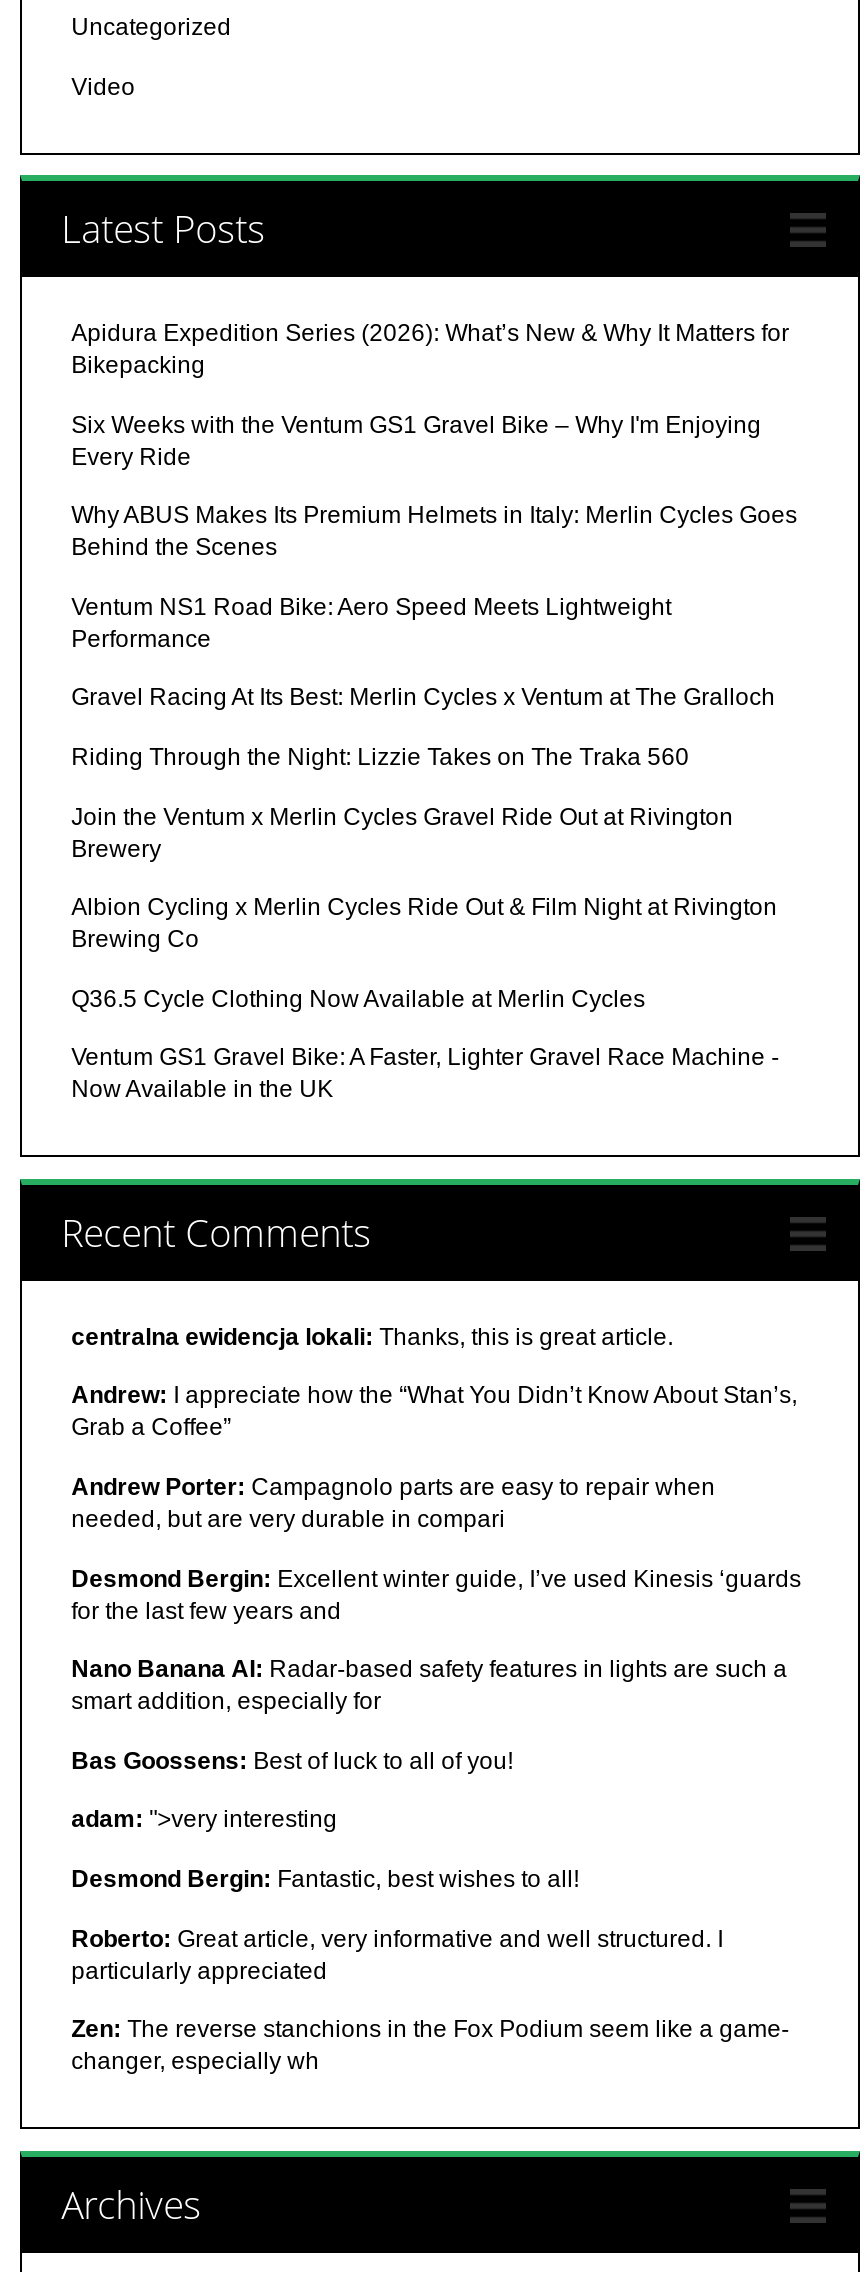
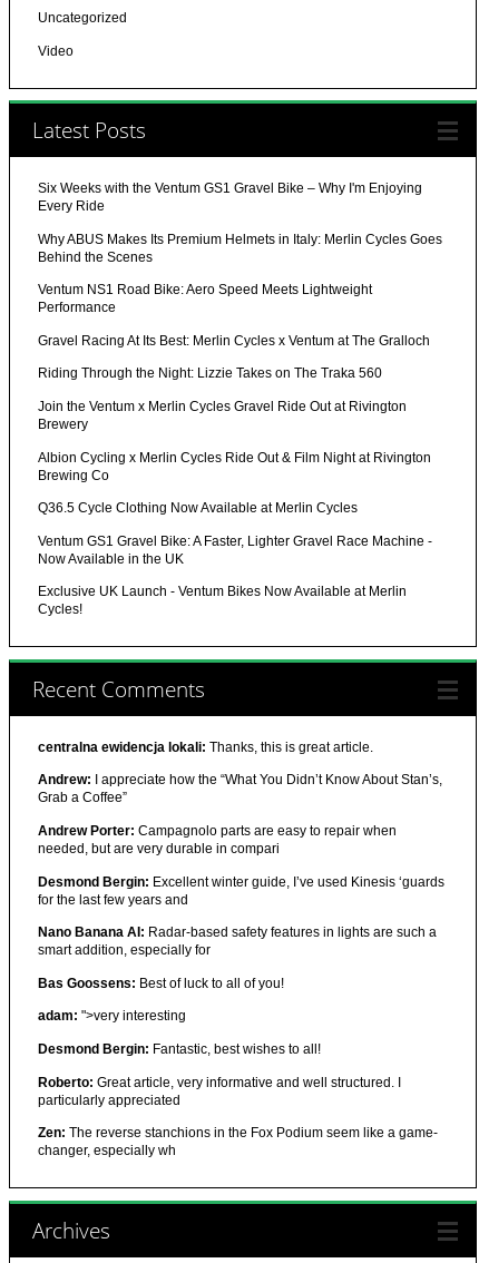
- Apidura Expedition Series (2026): What’s New & Why It Matters for
- Bikepacking

moved up: Six Weeks with the Ventum GS1 Gravel Bike – Why I'm Enjoying | Every Ride | Why ABUS Makes Its Premium Helmets in Italy: Merlin Cycles Goes | ... | Ventum GS1 Gravel Bike: A Faster, Lighter Gravel Race Machine - | Now Available in the UK

+ Exclusive UK Launch - Ventum Bikes Now Available at Merlin
+ Cycles!
